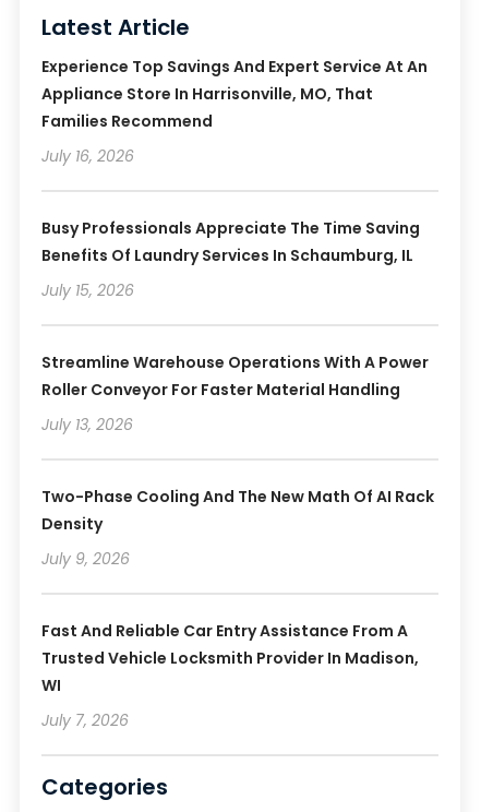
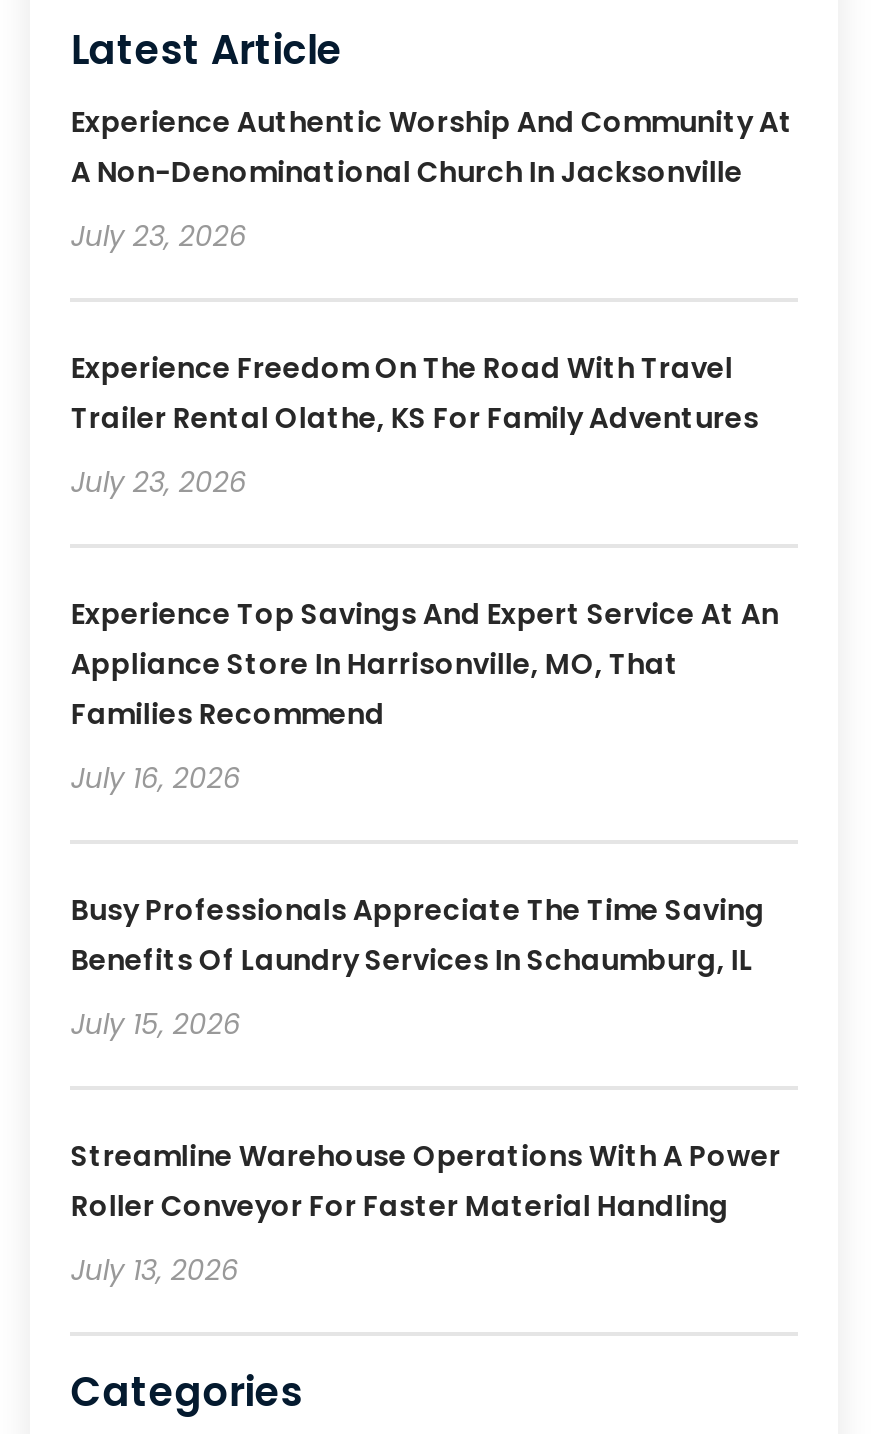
+ Experience Authentic Worship And Community At
+ A Non-Denominational Church In Jacksonville
+ July 23, 2026
+ Experience Freedom On The Road With Travel
+ Trailer Rental Olathe, KS For Family Adventures
+ July 23, 2026

moved down: Experience Top Savings And Expert Service At An | Appliance Store In Harrisonville, MO, That | Families Recommend | ... | Roller Conveyor For Faster Material Handling | July 13, 2026

- Two-Phase Cooling And The New Math Of AI Rack
- Density
- July 9, 2026
- Fast And Reliable Car Entry Assistance From A
- Trusted Vehicle Locksmith Provider In Madison,
- WI
- July 7, 2026
